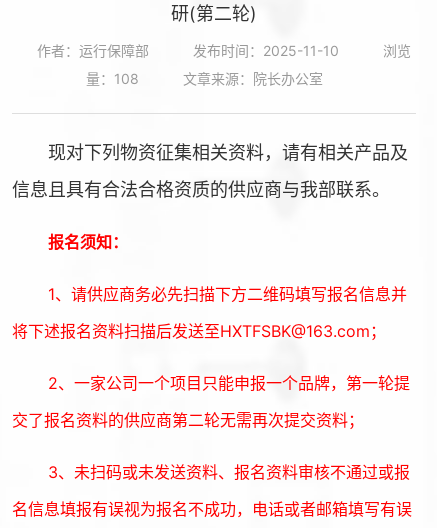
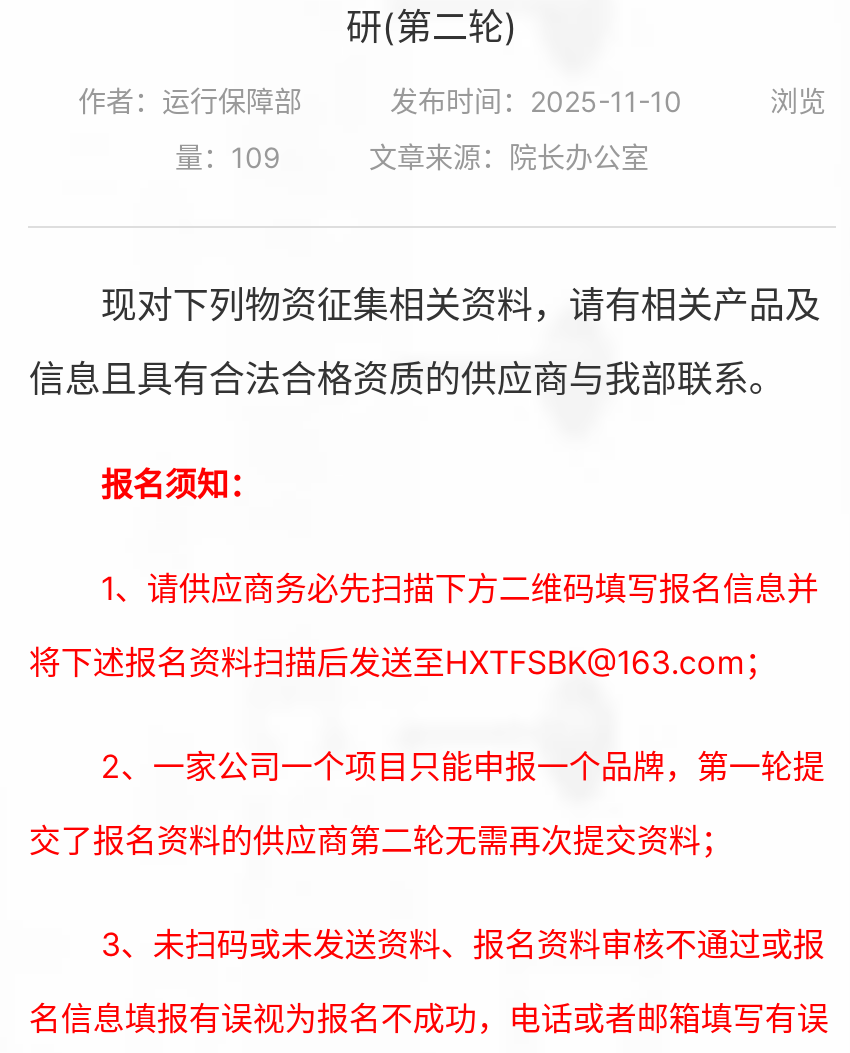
- 量：108
+ 量：109
